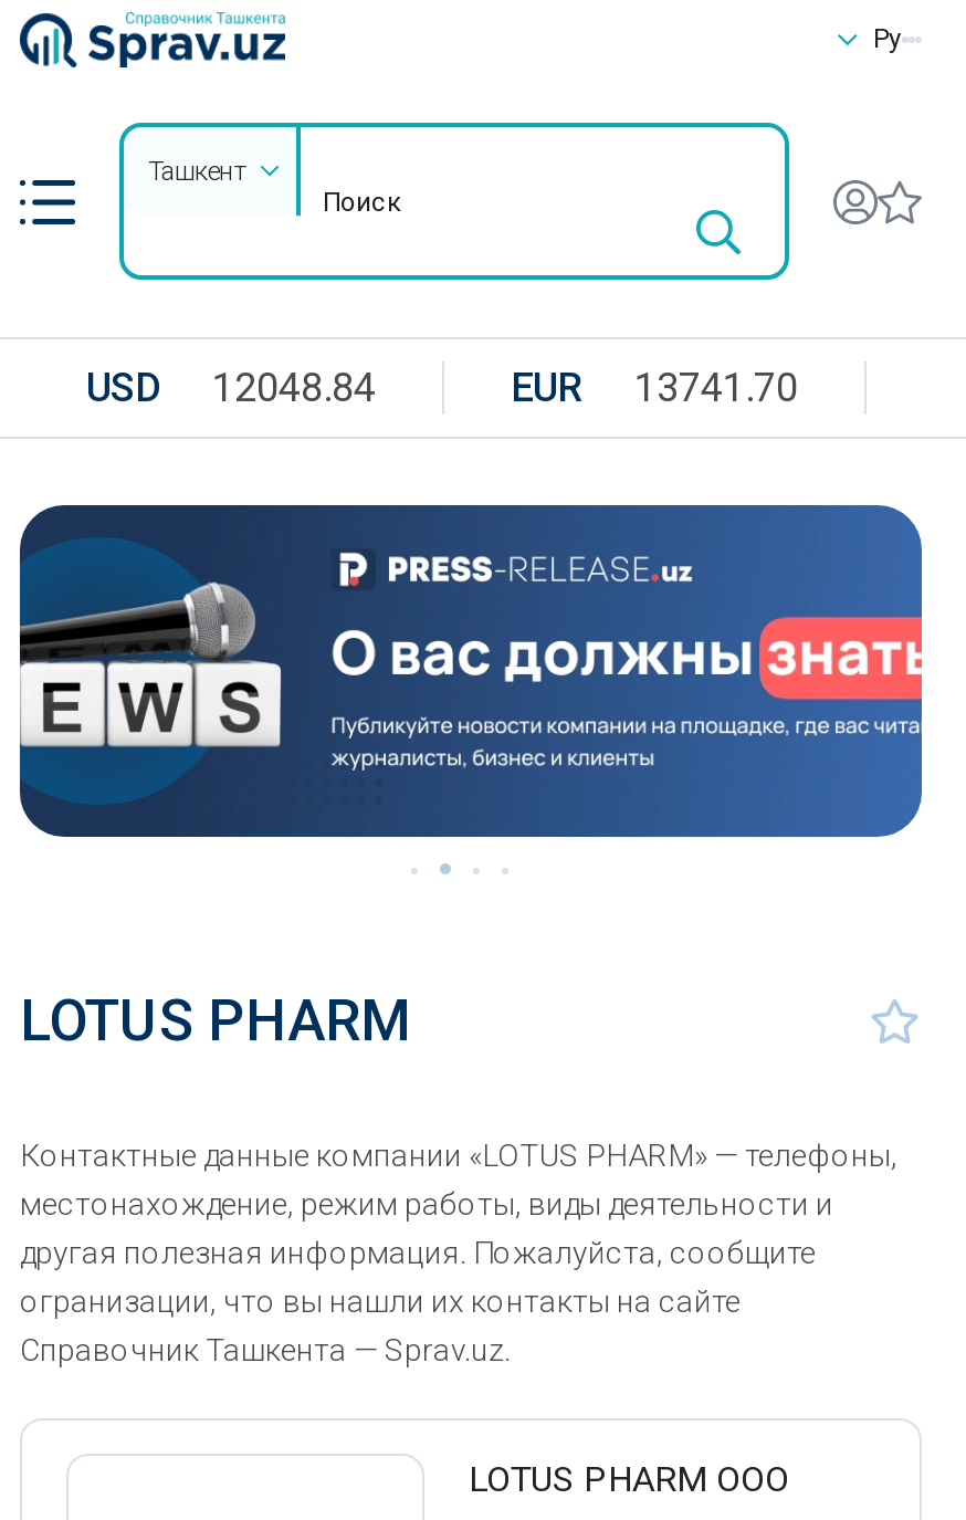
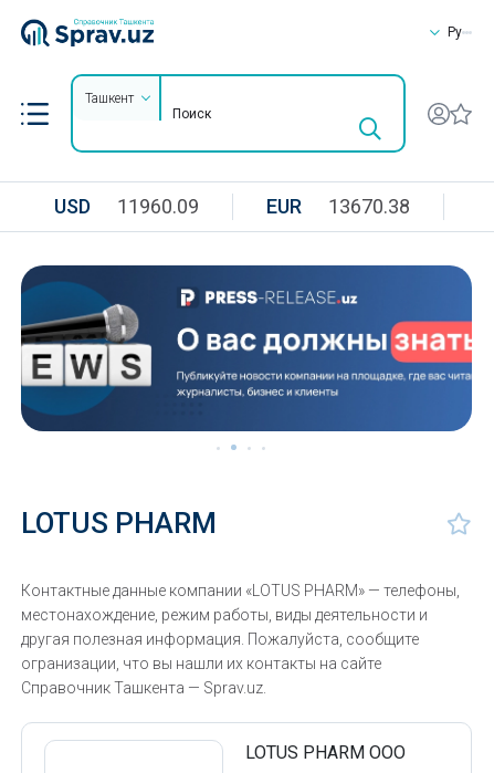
- USD 12048.84
+ USD 11960.09

- EUR 13741.70
+ EUR 13670.38
